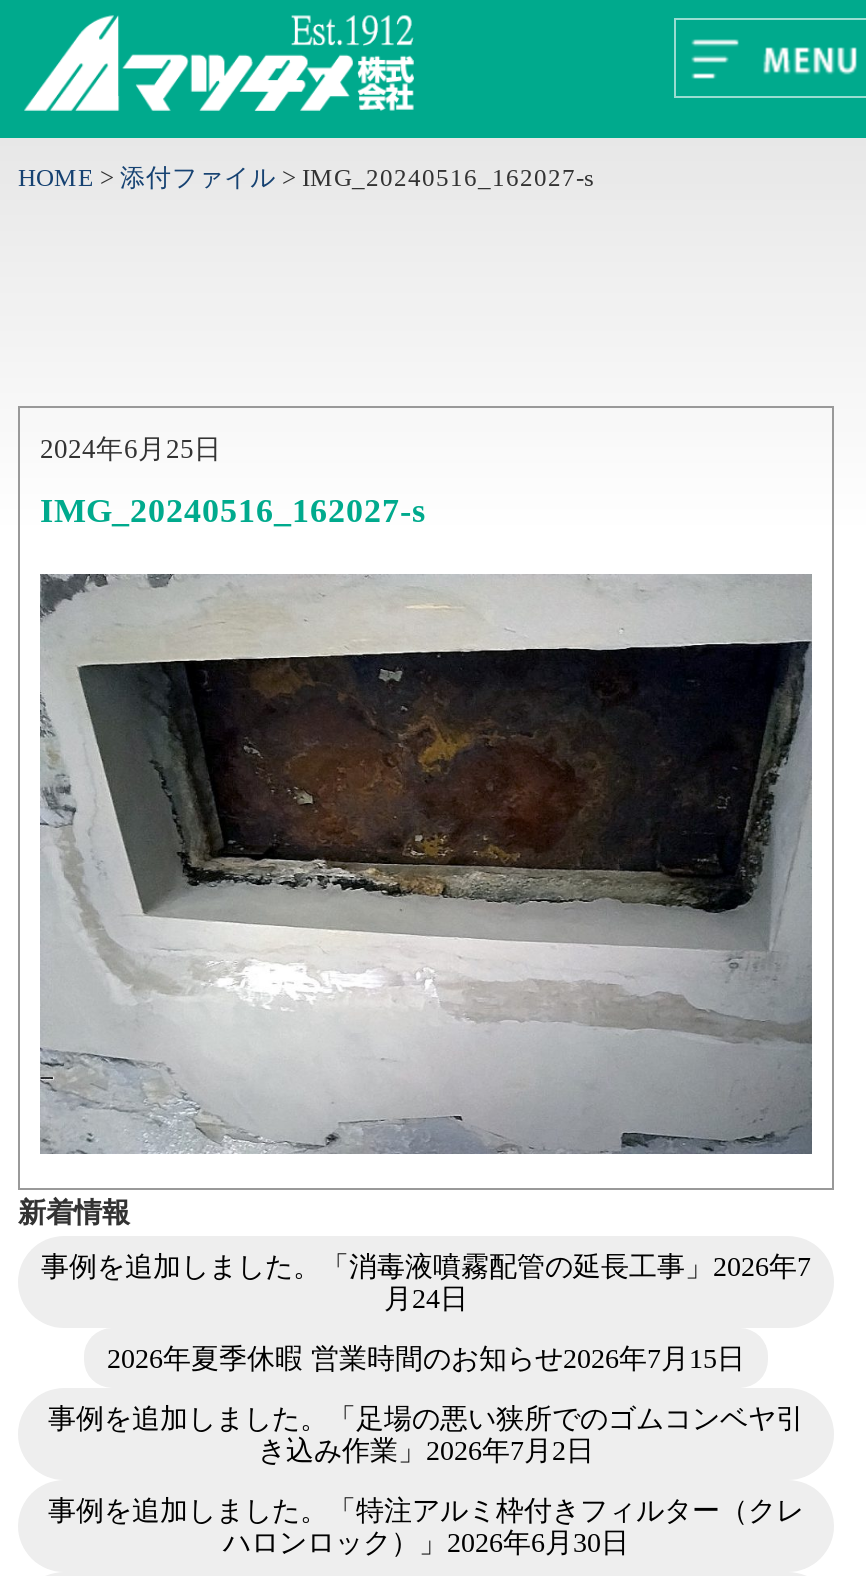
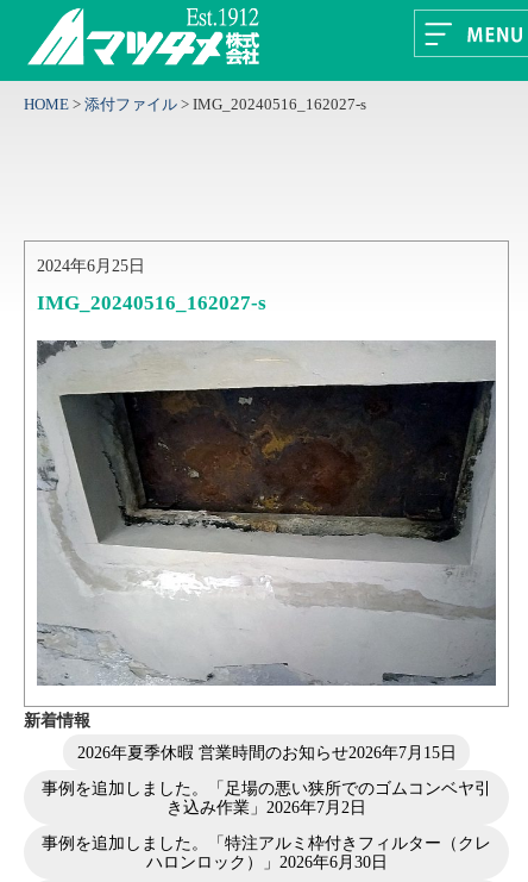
- 事例を追加しました。「消毒液噴霧配管の延長工事」2026年7
- 月24日
